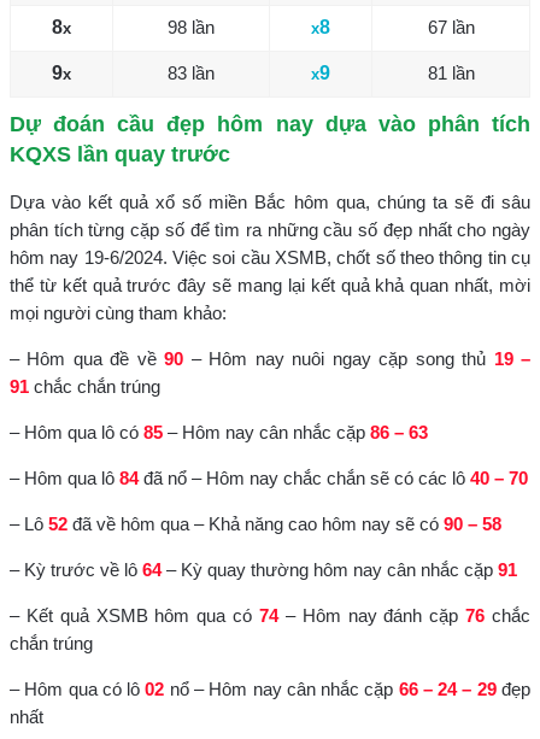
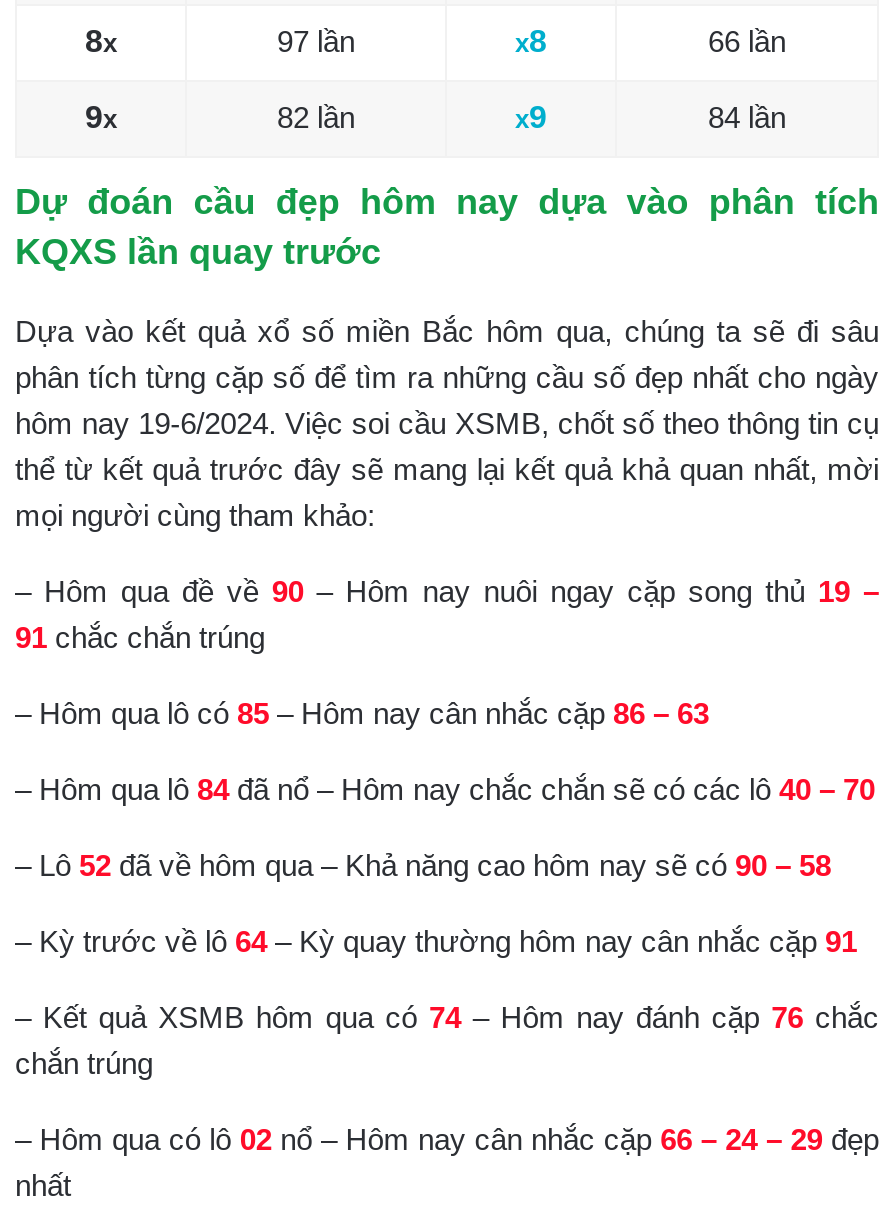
- 98 lần
+ 97 lần

- 67 lần
+ 66 lần

- 83 lần
+ 82 lần

- 81 lần
+ 84 lần
